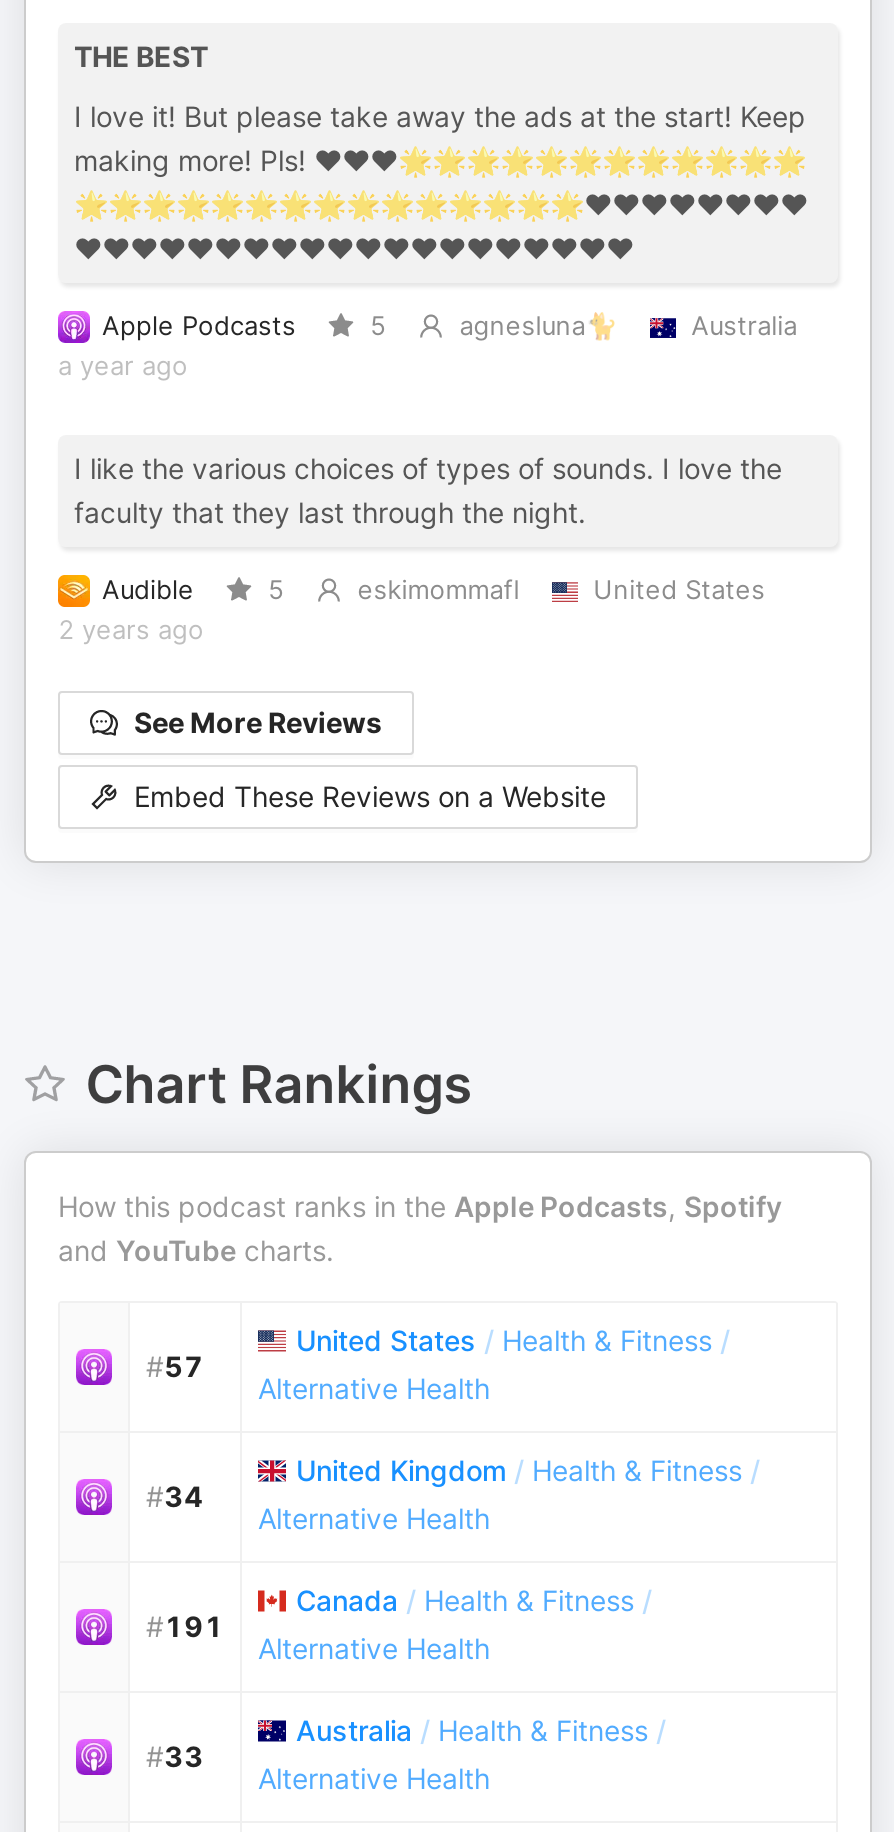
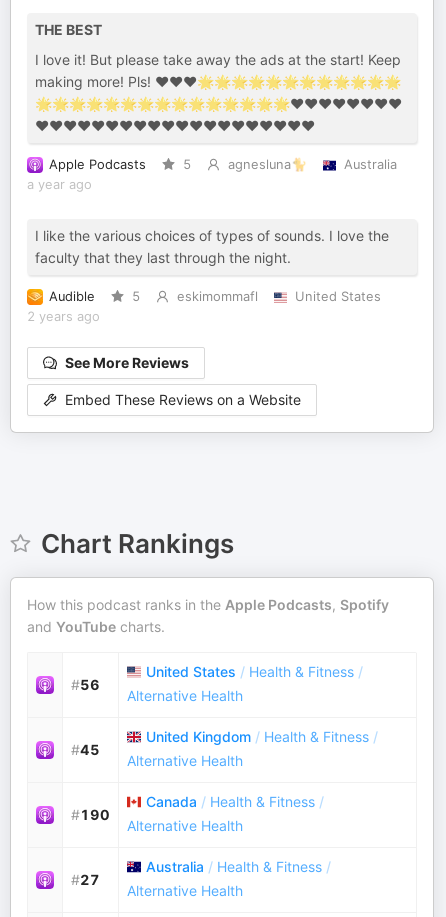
- #57
+ #56

- #34
+ #45

- #191
+ #190

- #33
+ #27
